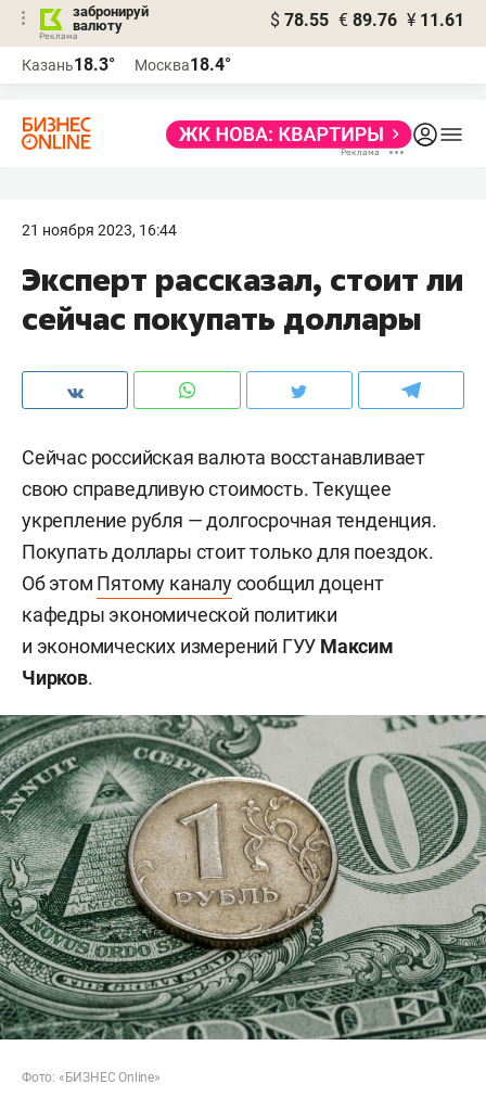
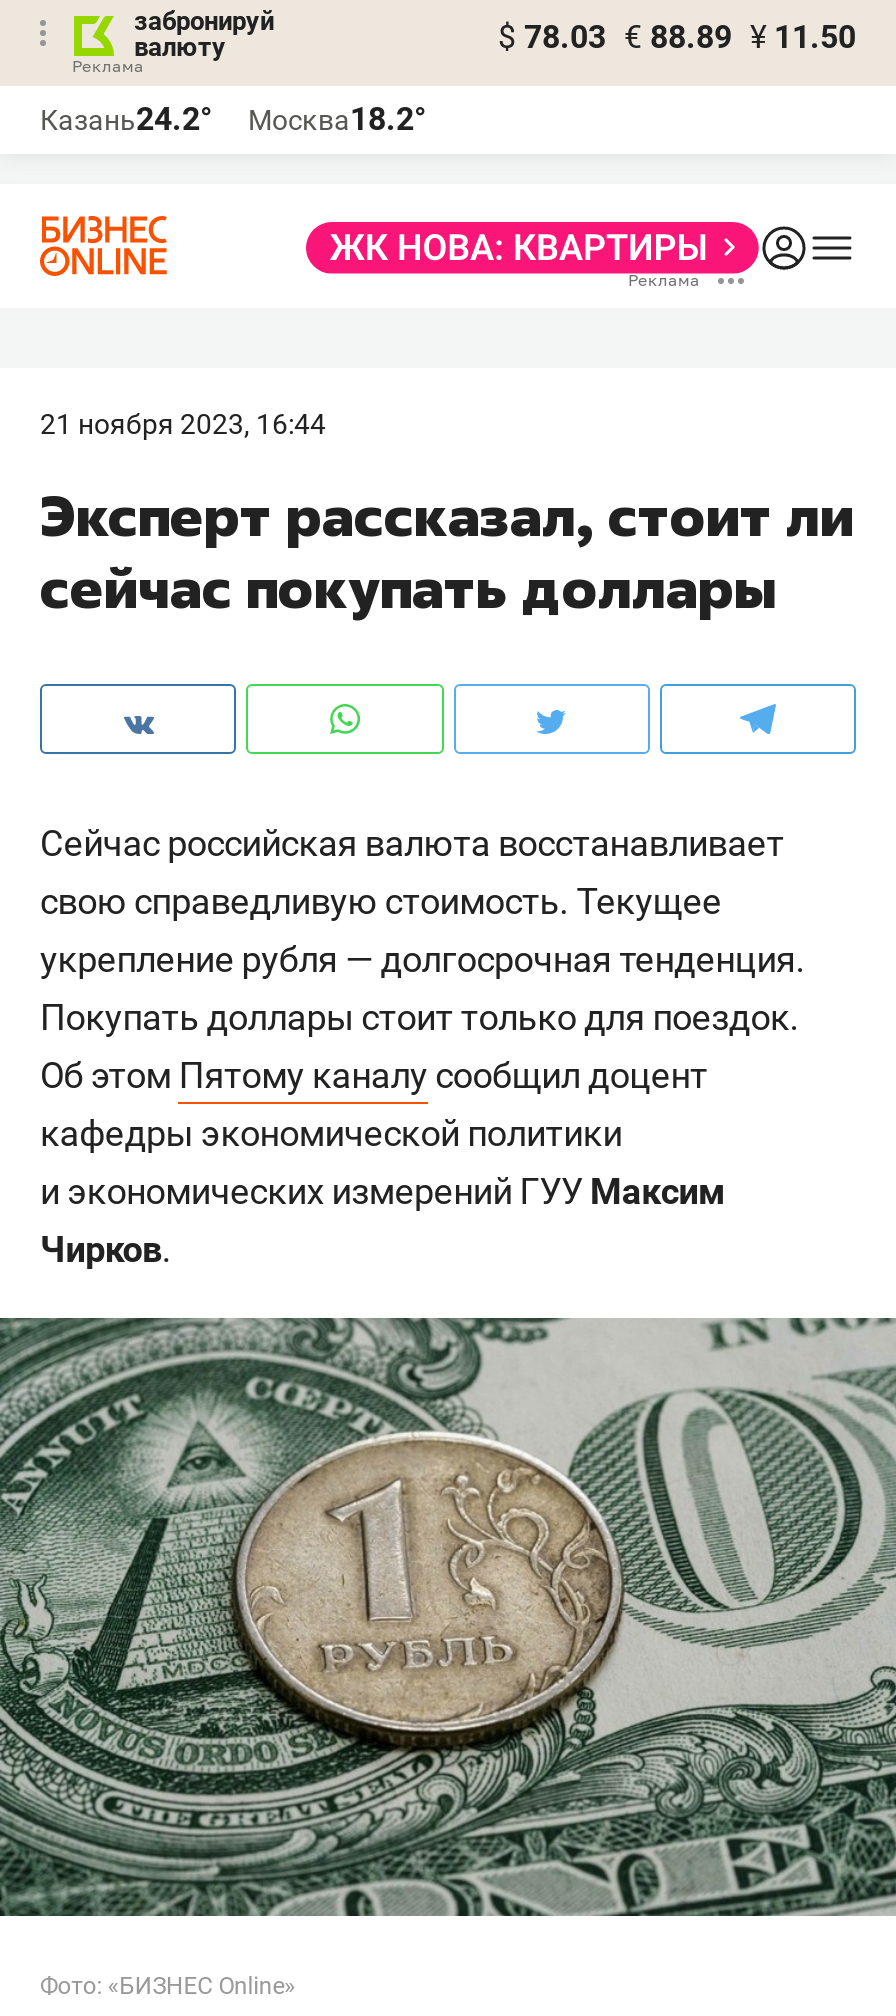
- $ 78.55 € 89.76 ¥ 11.61
+ $ 78.03 € 88.89 ¥ 11.50

- Казань18.3°
+ Казань24.2°

- Москва18.4°
+ Москва18.2°
